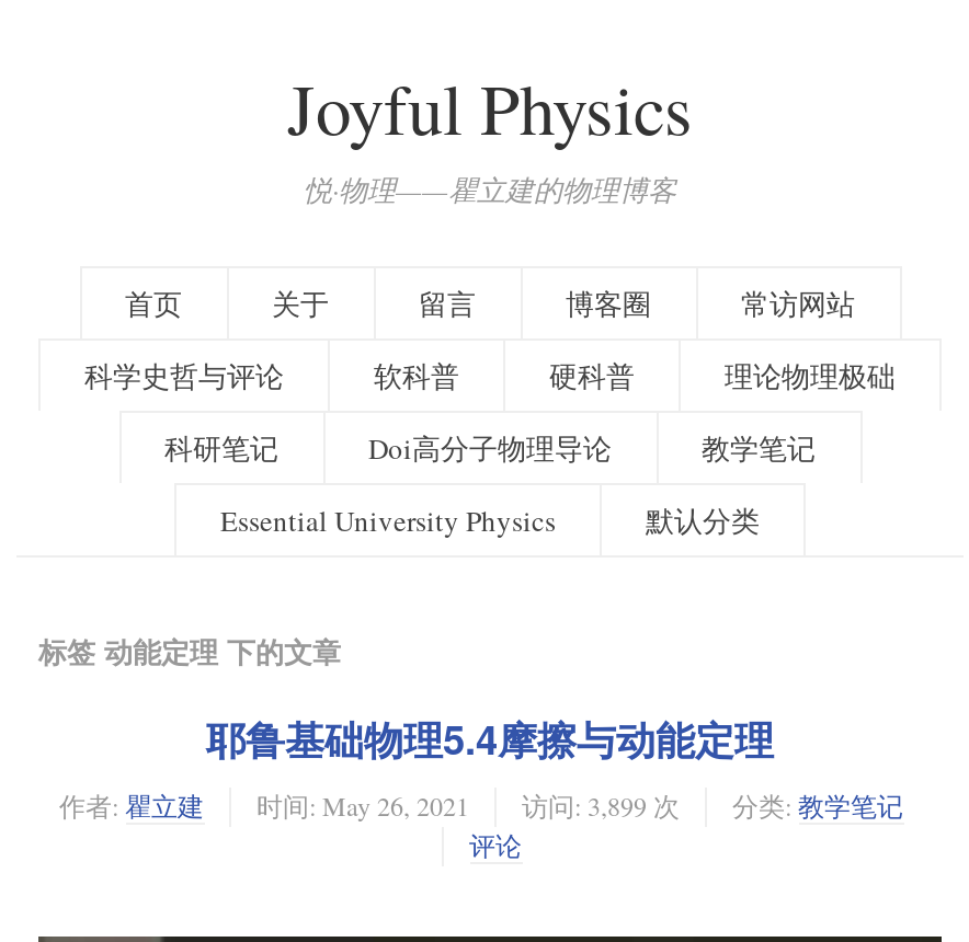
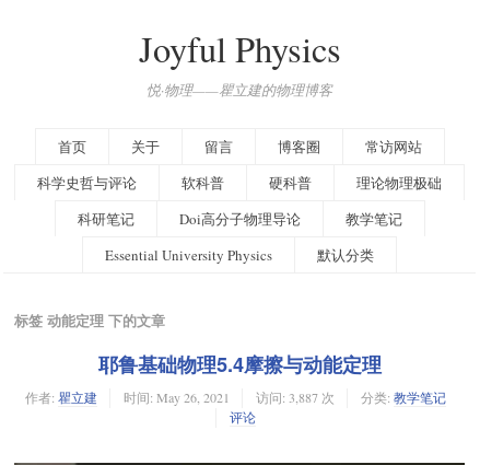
- 作者:瞿立建 时间: May 26, 2021 访问: 3,899 次 分类:教学笔记
+ 作者:瞿立建 时间: May 26, 2021 访问: 3,887 次 分类:教学笔记
